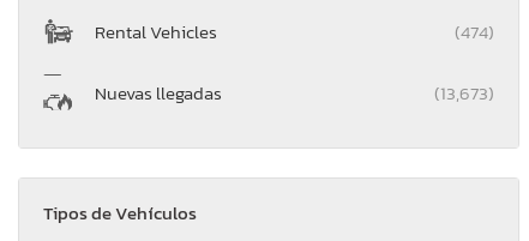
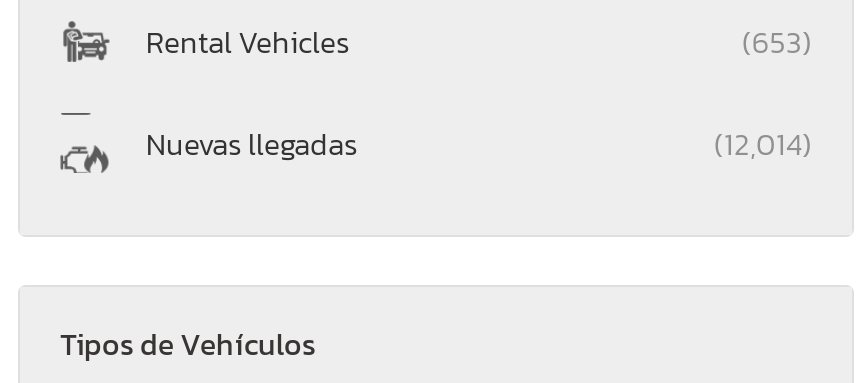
- (474)
+ (653)

- (13,673)
+ (12,014)
